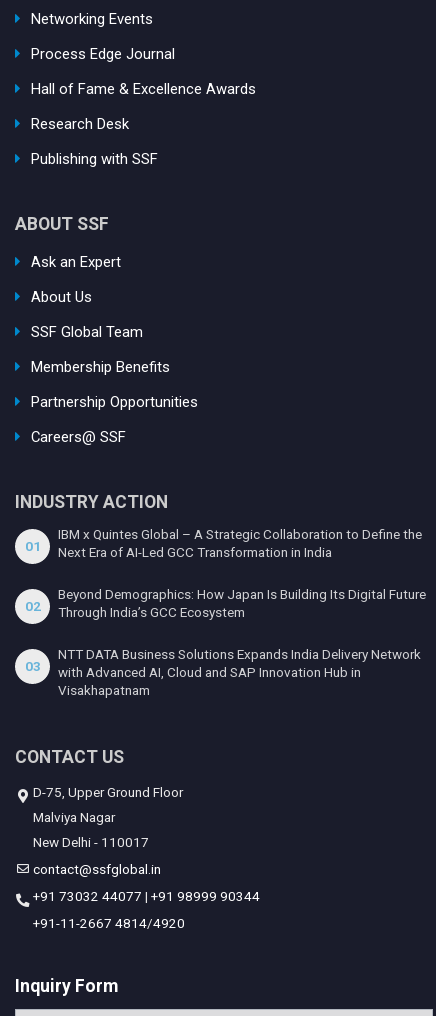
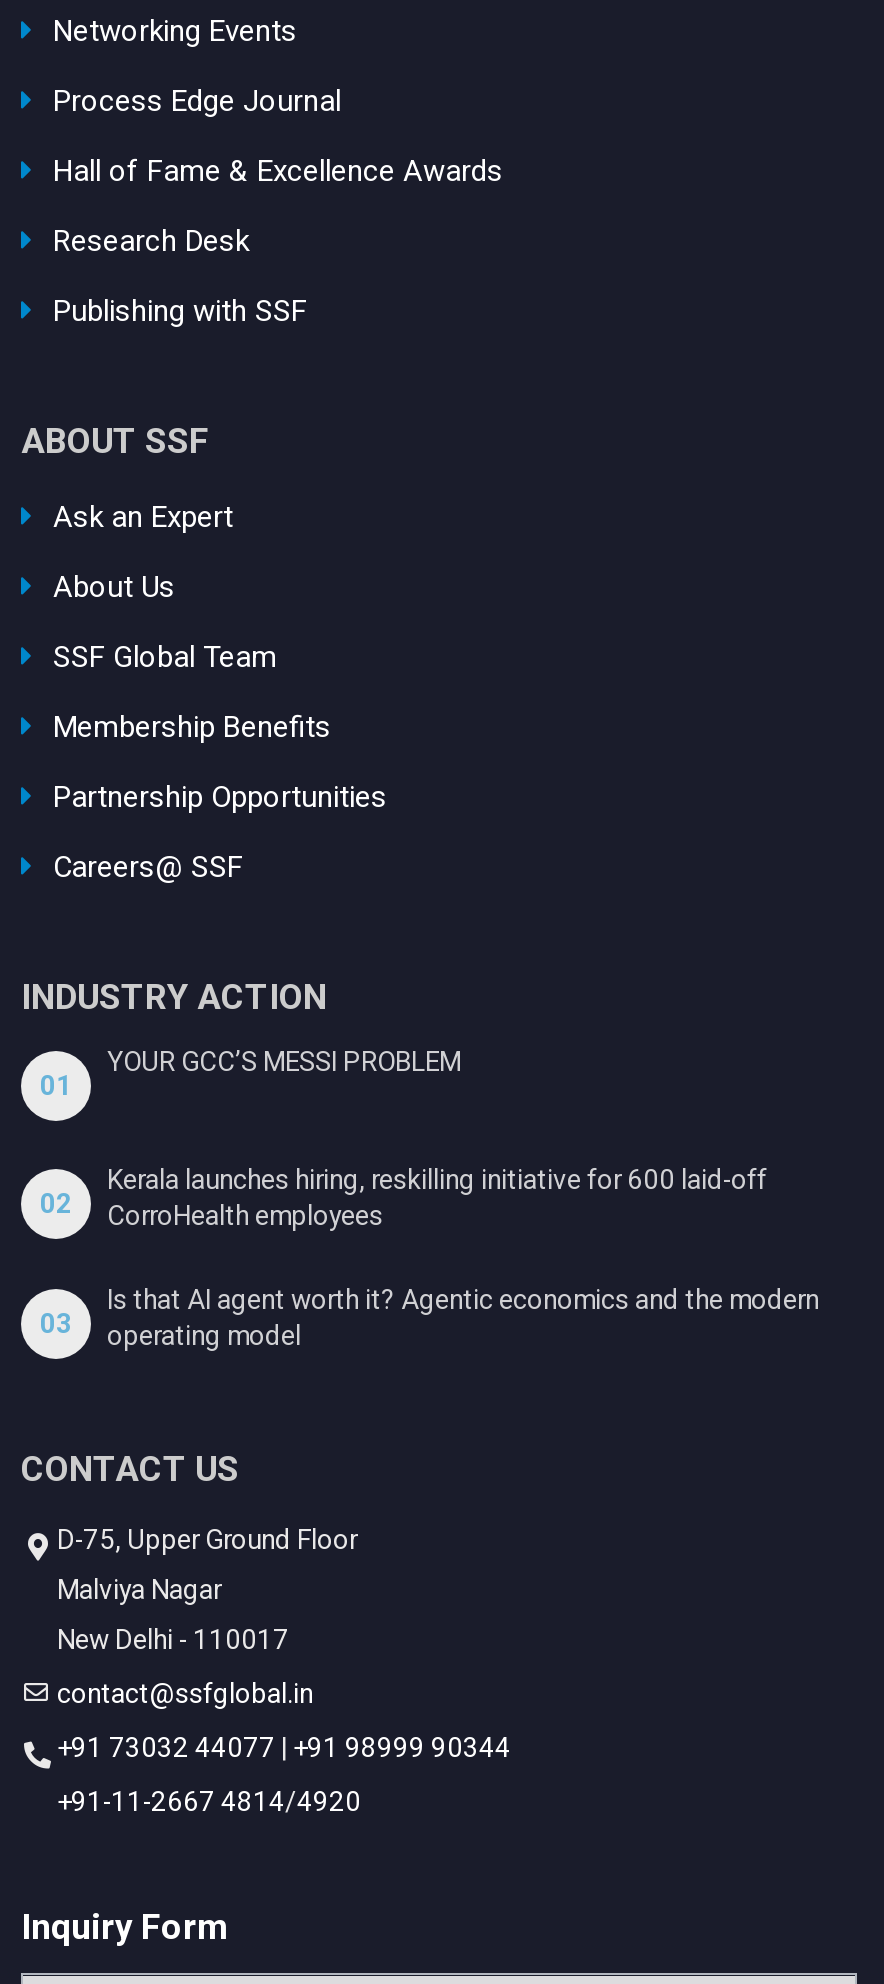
- IBM x Quintes Global – A Strategic Collaboration to Define the
- Next Era of AI-Led GCC Transformation in India
+ YOUR GCC’S MESSI PROBLEM

- Beyond Demographics: How Japan Is Building Its Digital Future
- Through India’s GCC Ecosystem
+ Kerala launches hiring, reskilling initiative for 600 laid-off
+ CorroHealth employees

- NTT DATA Business Solutions Expands India Delivery Network
- with Advanced AI, Cloud and SAP Innovation Hub in
- Visakhapatnam
+ Is that AI agent worth it? Agentic economics and the modern
+ operating model
